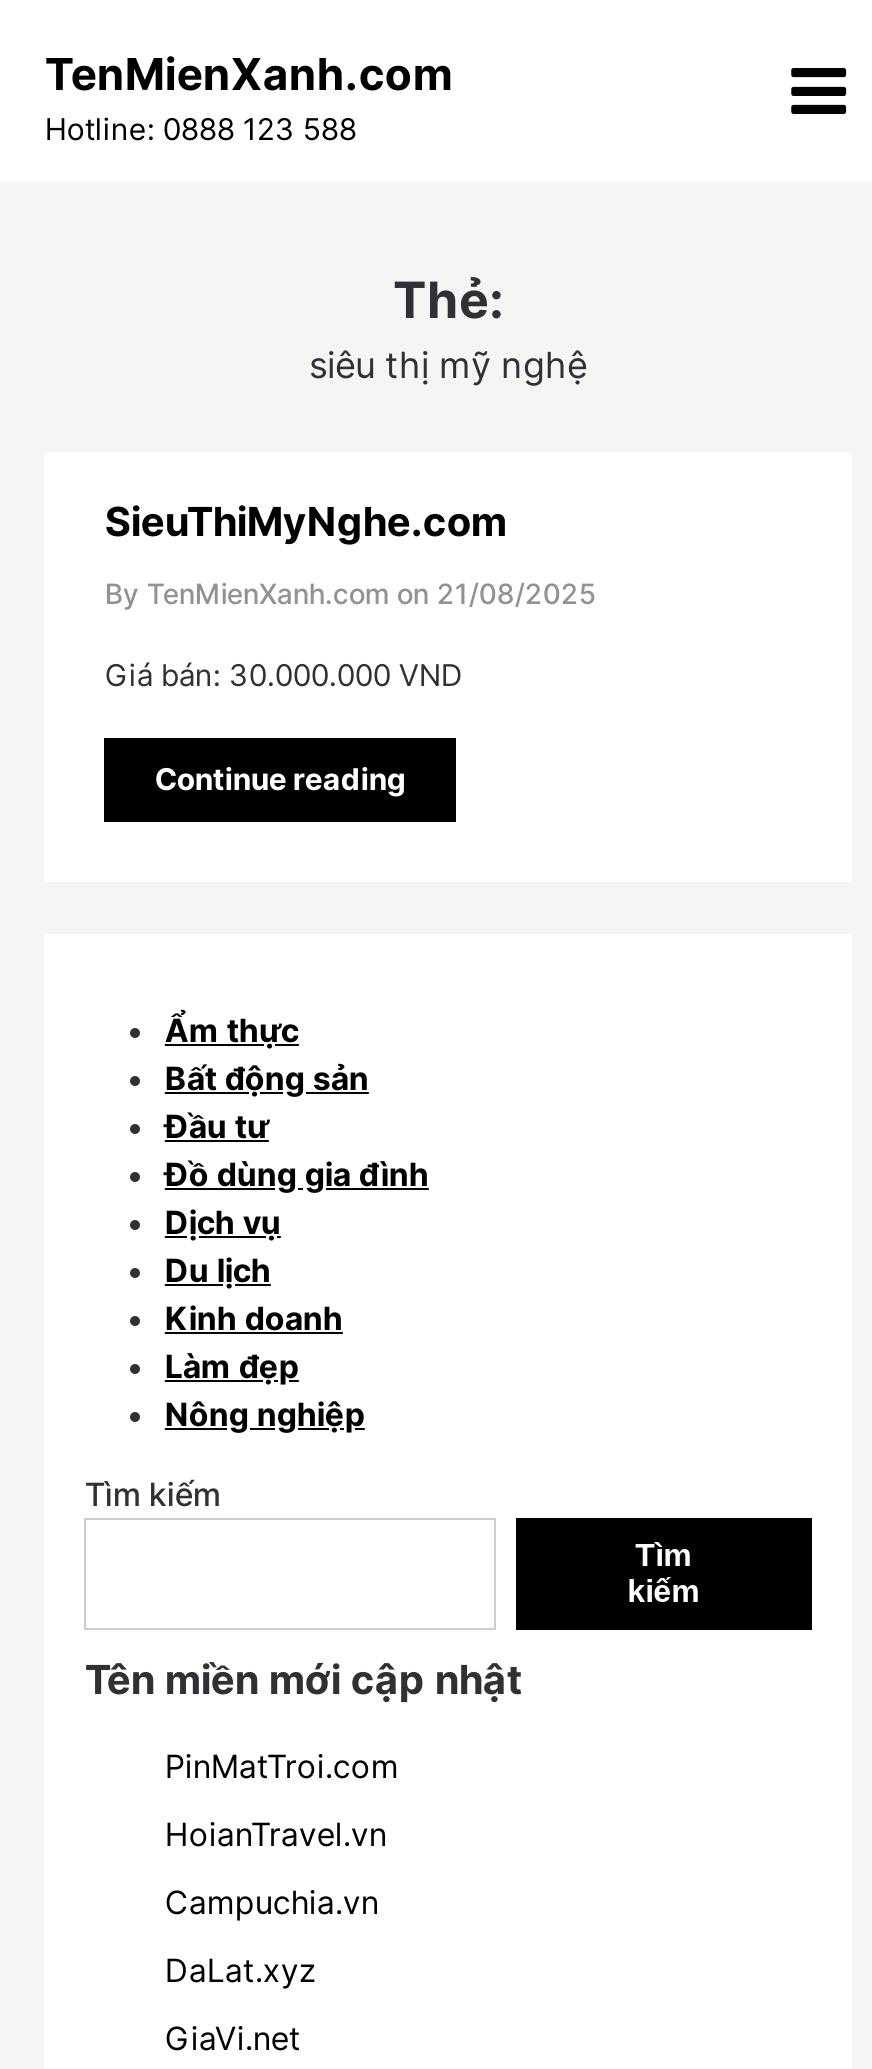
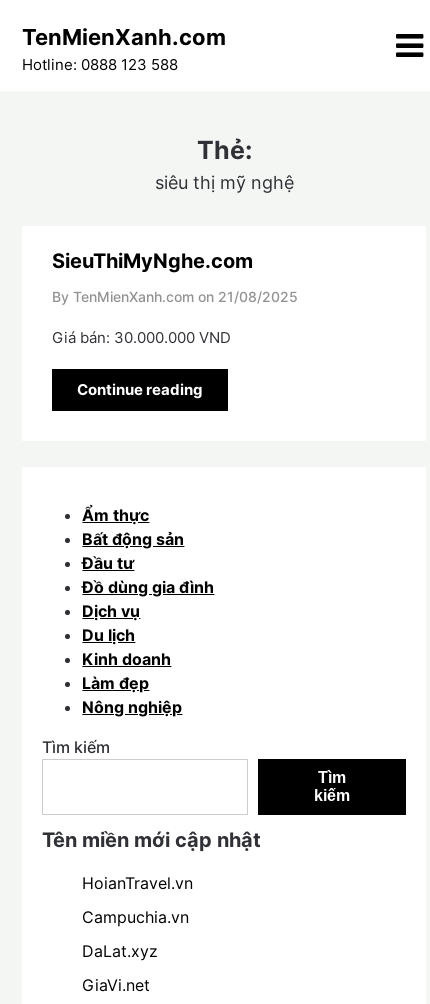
- PinMatTroi.com
